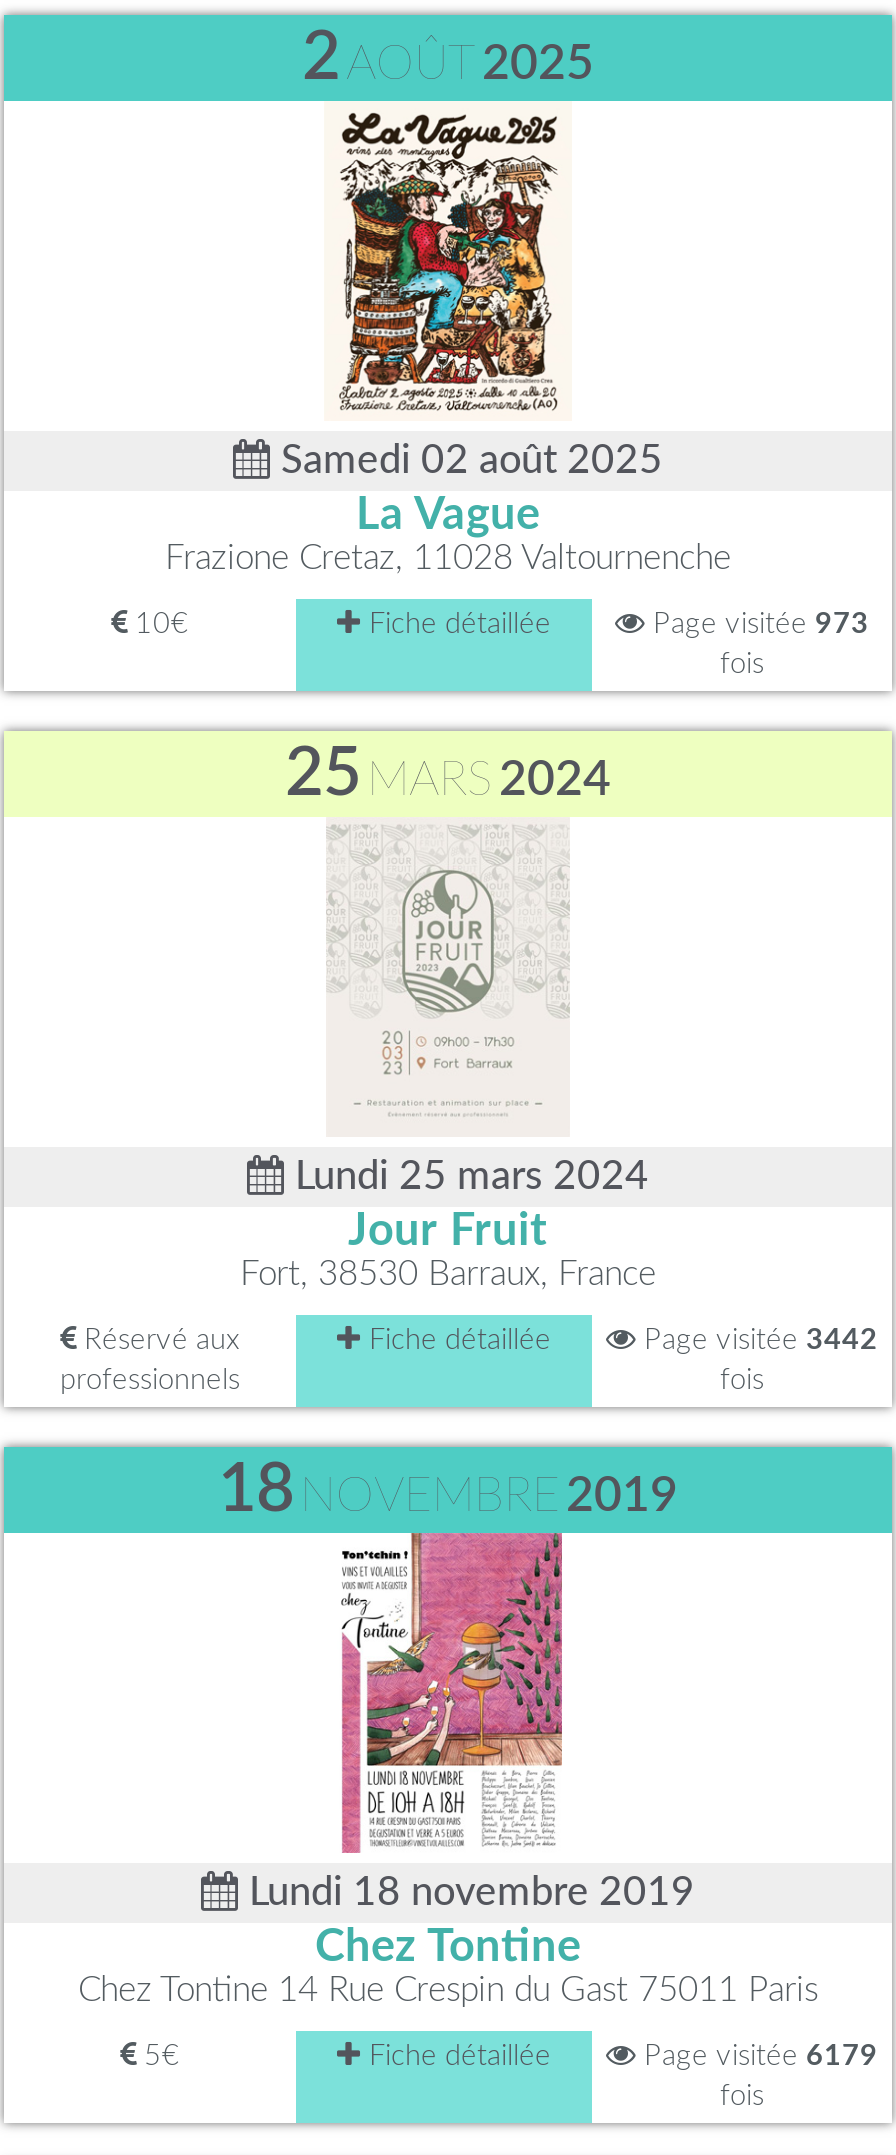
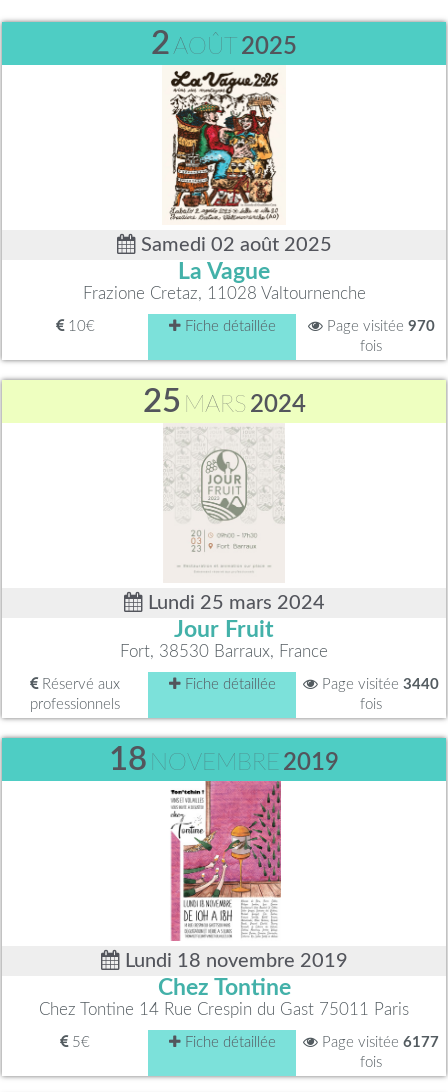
- Page visitée 973
+ Page visitée 970

- Page visitée 3442
+ Page visitée 3440

- Page visitée 6179
+ Page visitée 6177
